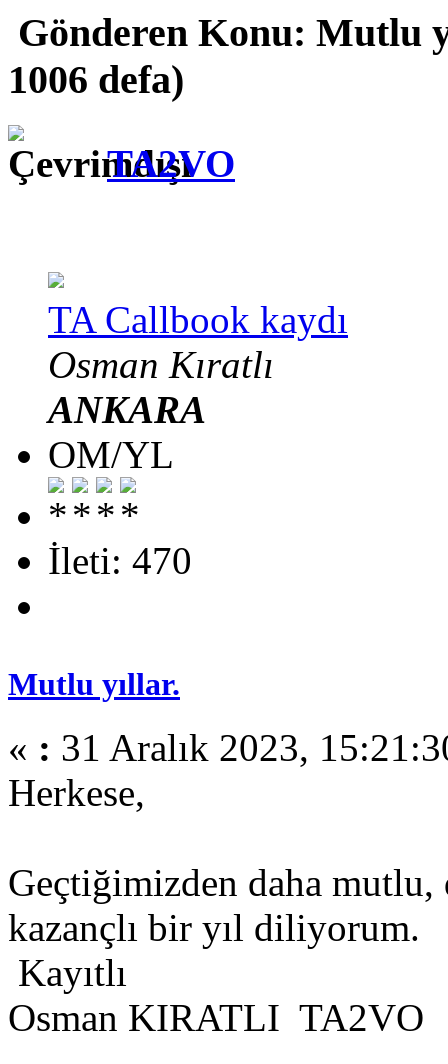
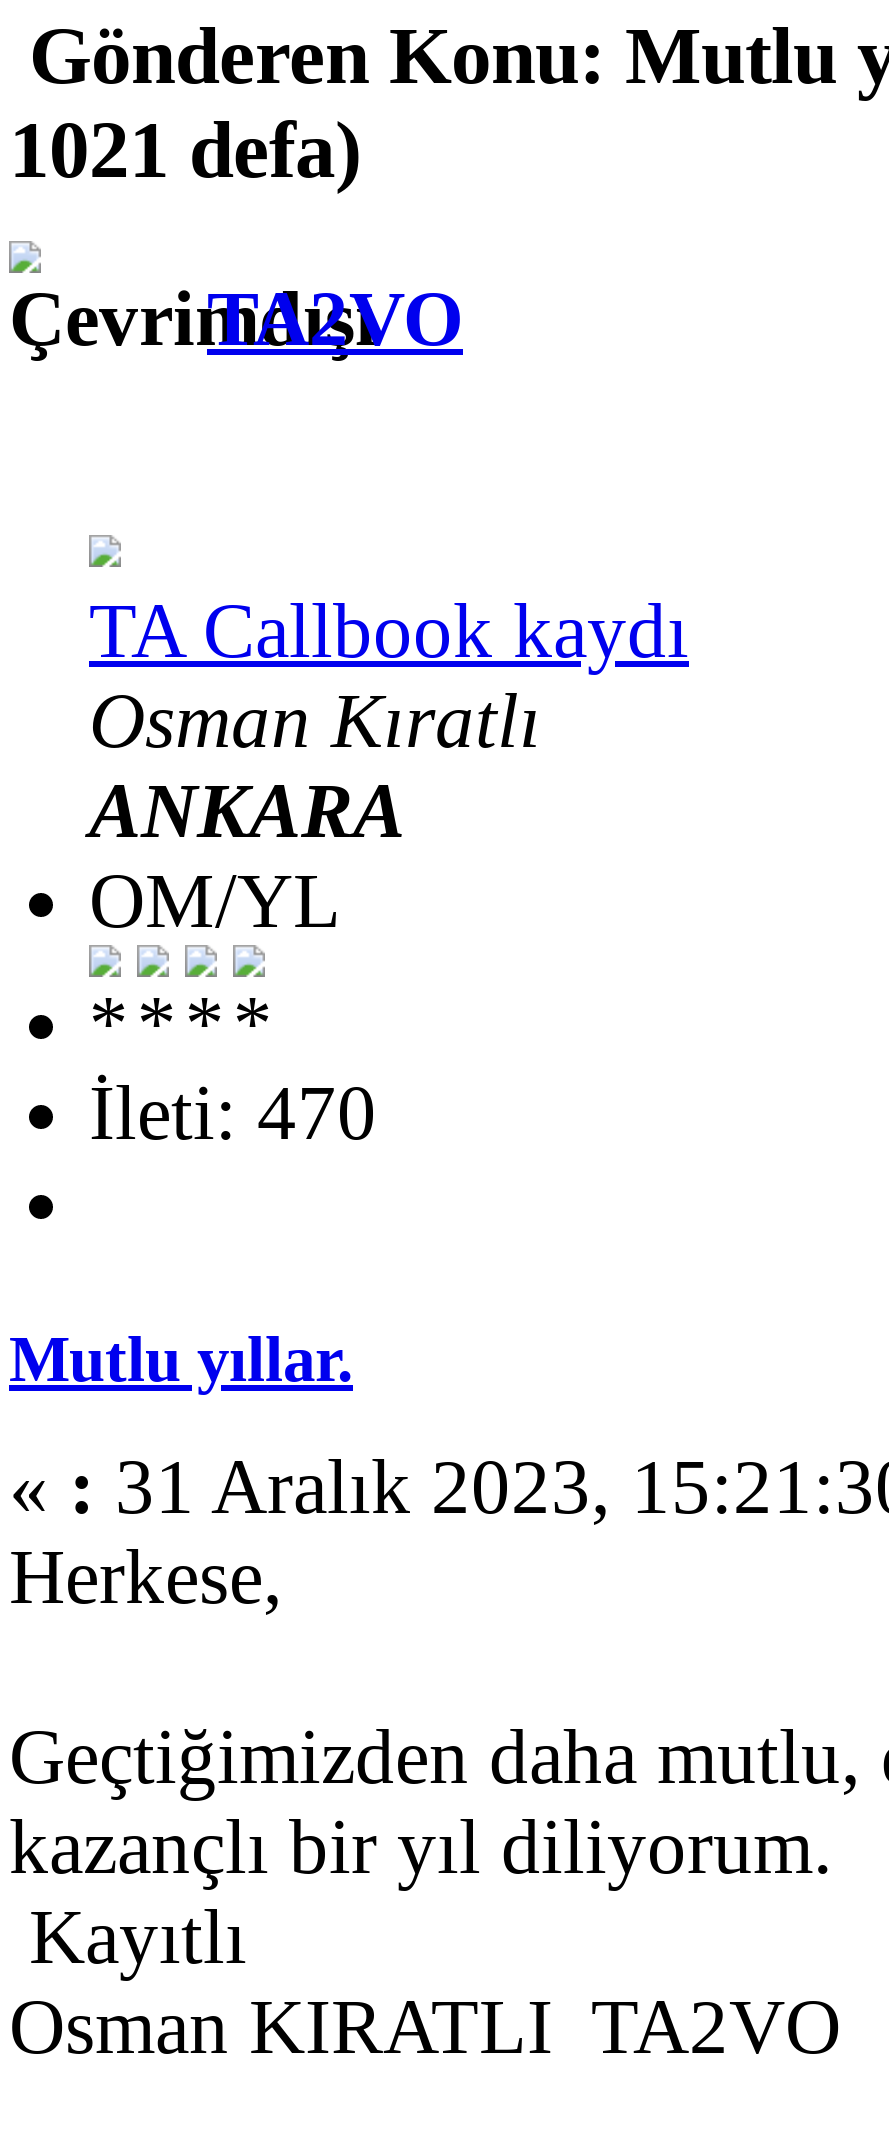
- 1006 defa)
+ 1021 defa)
